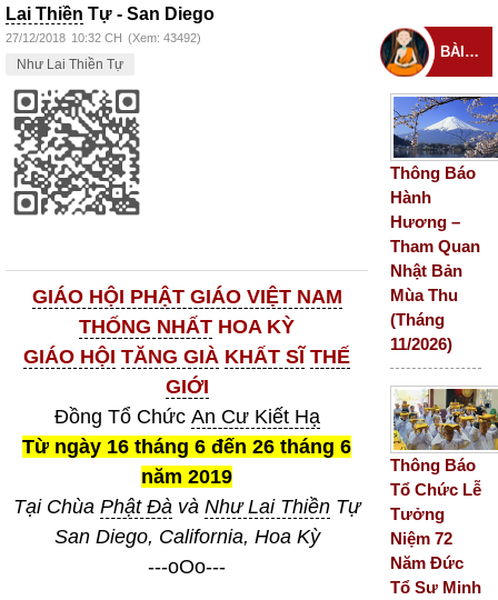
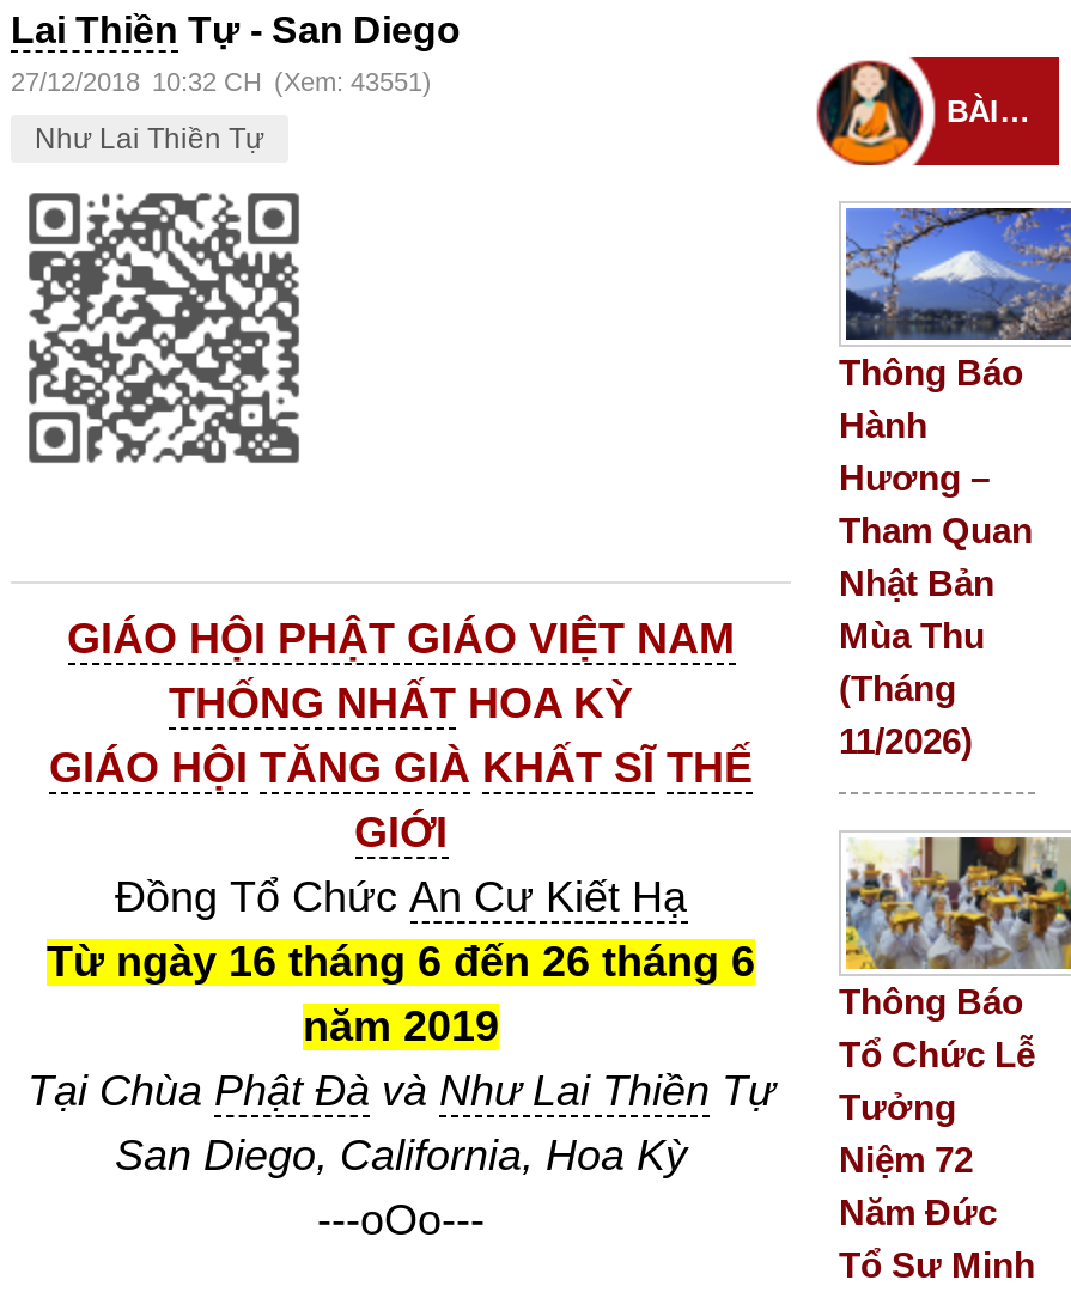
- 27/12/2018 10:32 CH (Xem: 43492)
+ 27/12/2018 10:32 CH (Xem: 43551)
